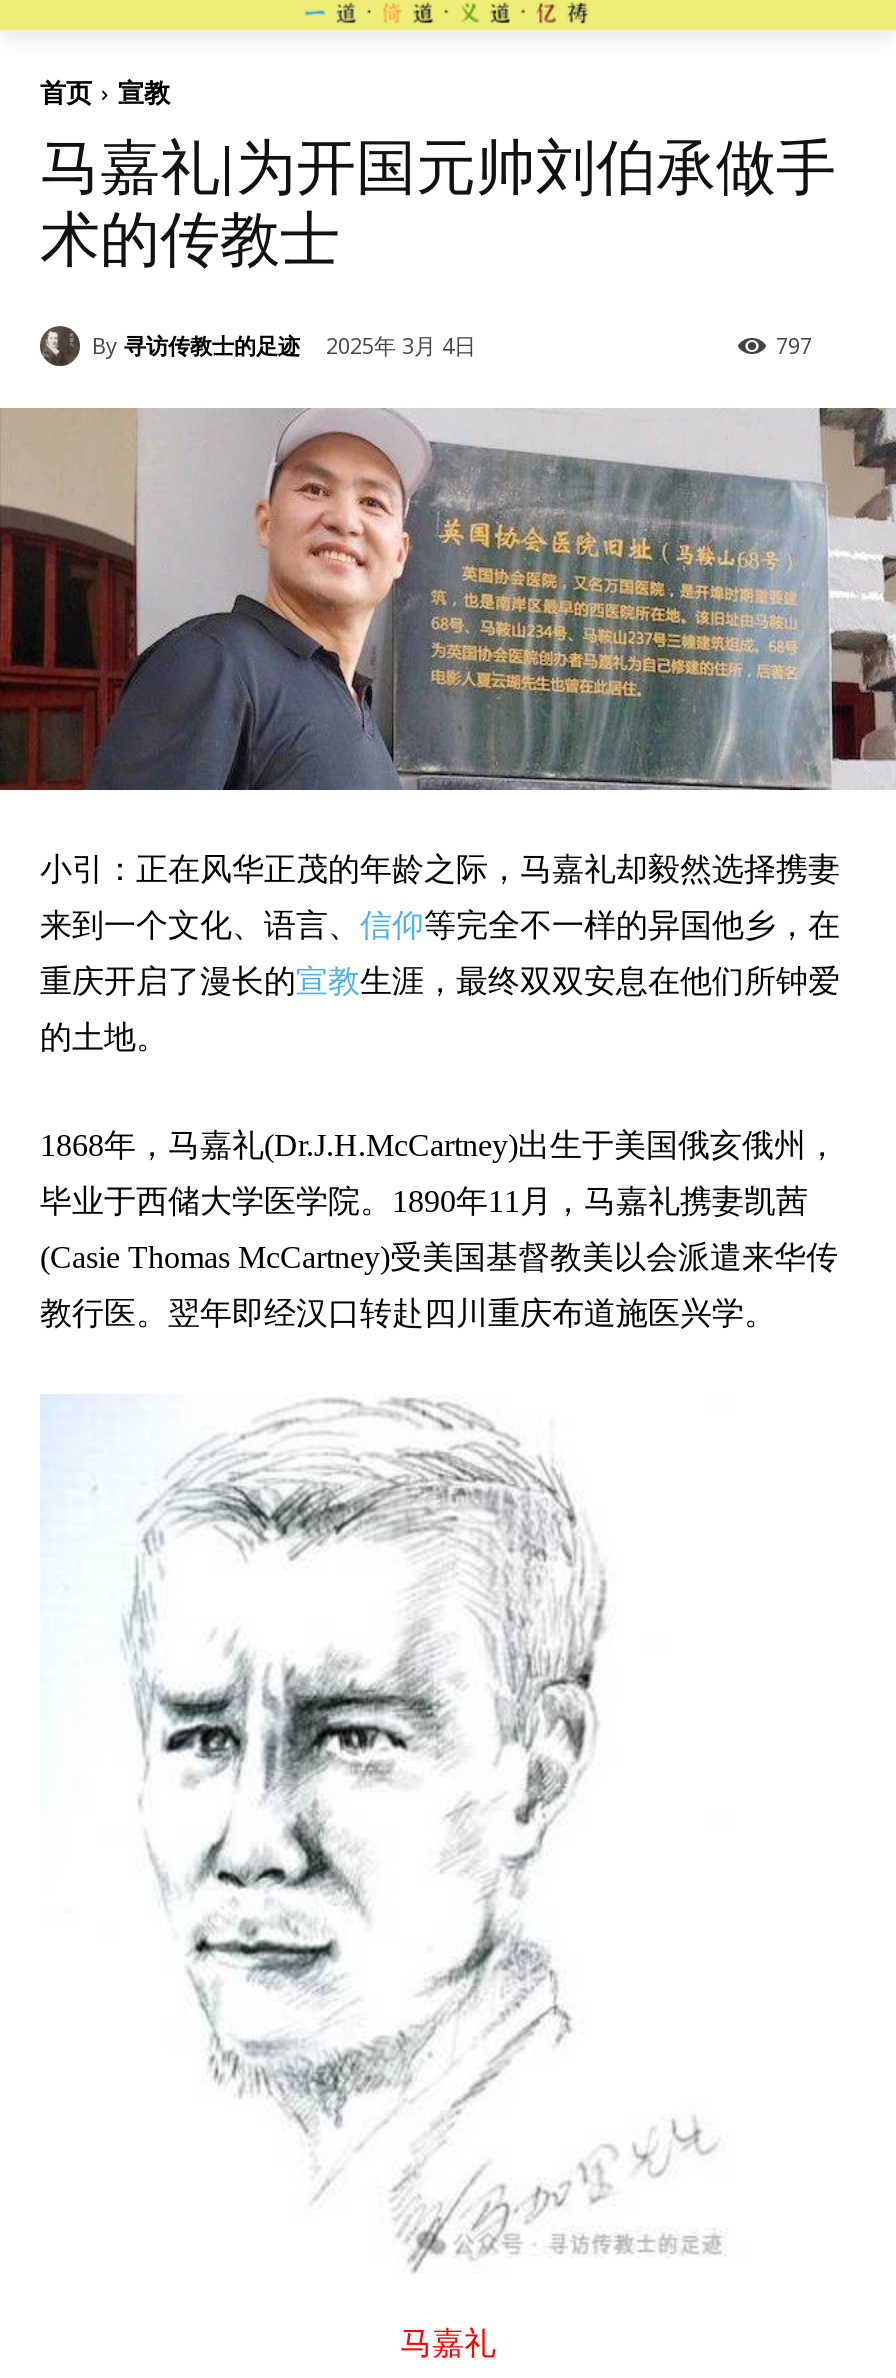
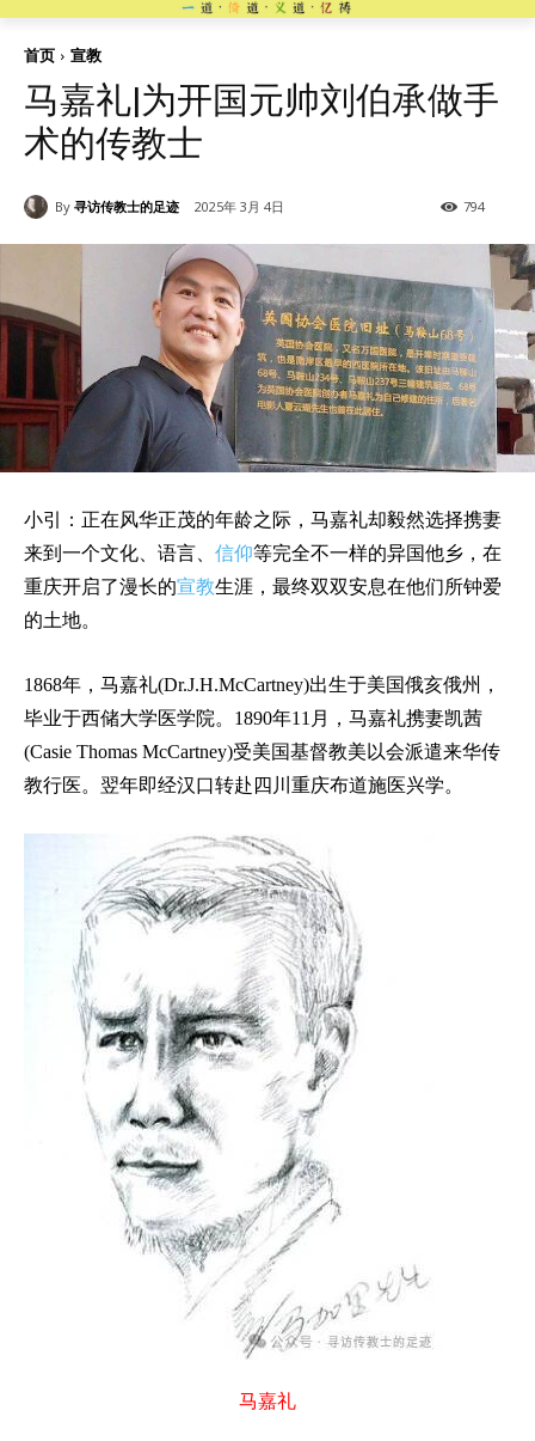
- 797
+ 794
